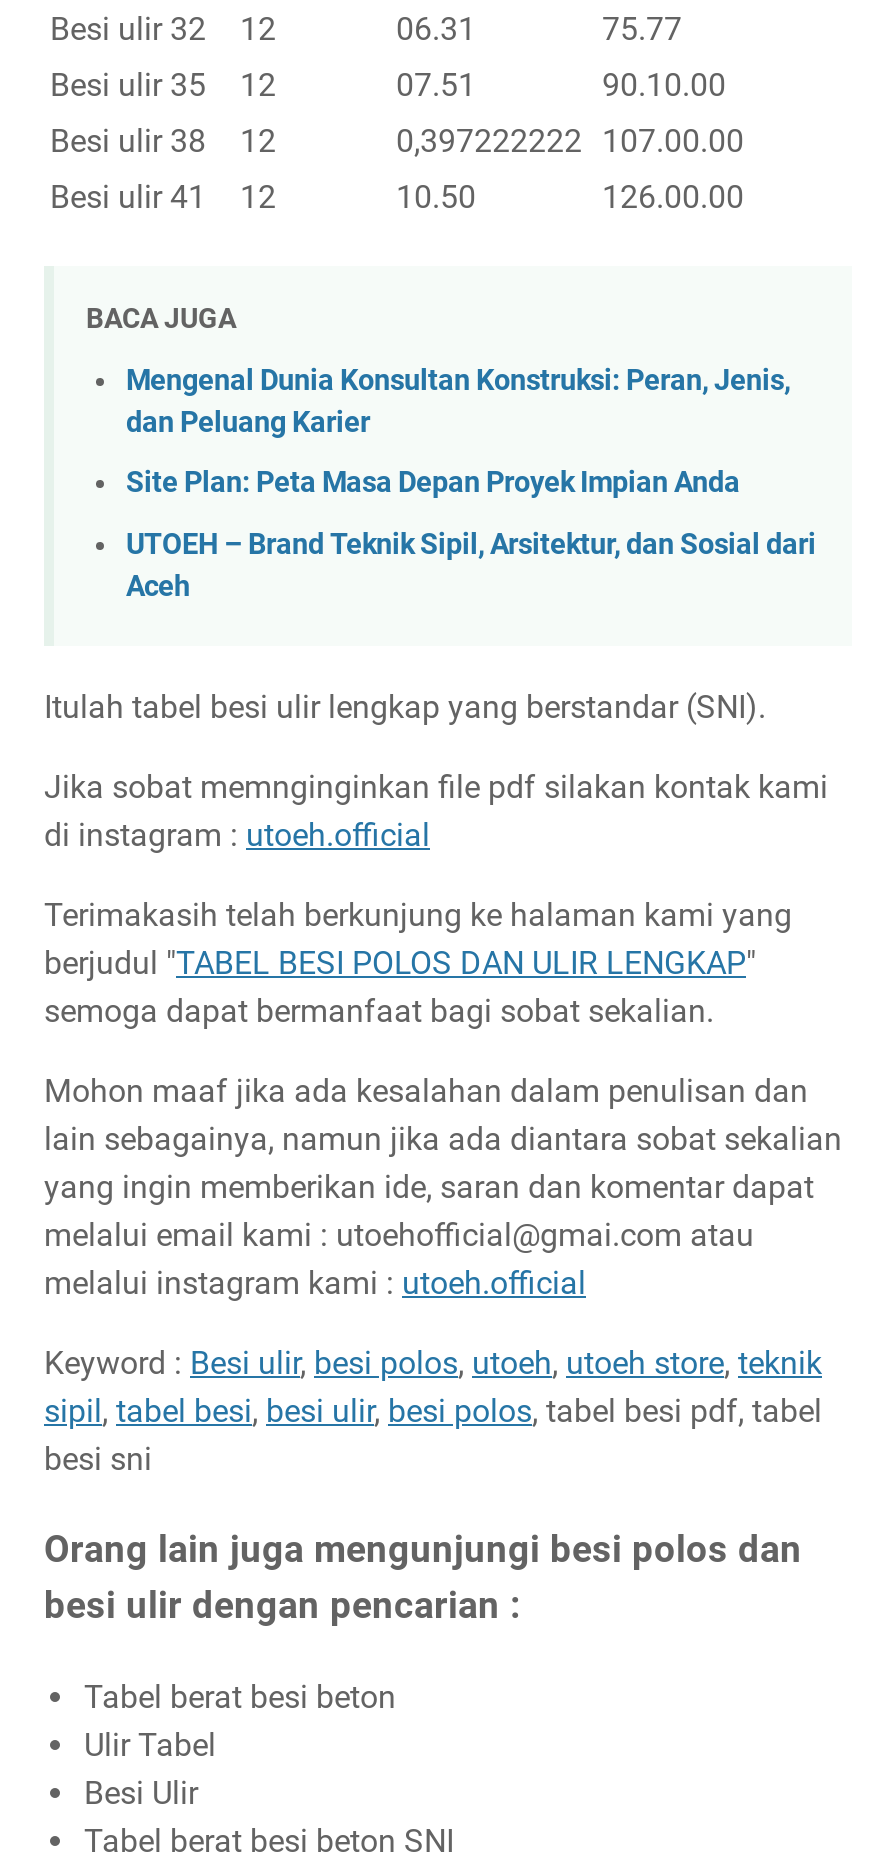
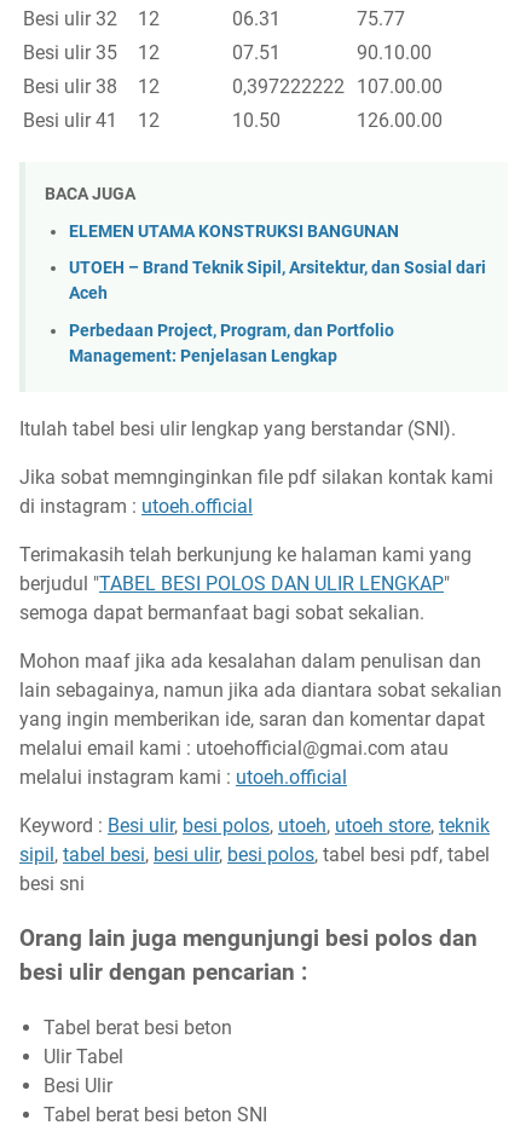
- Mengenal Dunia Konsultan Konstruksi: Peran, Jenis,
- dan Peluang Karier
- Site Plan: Peta Masa Depan Proyek Impian Anda
+ ELEMEN UTAMA KONSTRUKSI BANGUNAN

moved up: UTOEH – Brand Teknik Sipil, Arsitektur, dan Sosial dari | Aceh

+ Perbedaan Project, Program, dan Portfolio
+ Management: Penjelasan Lengkap
